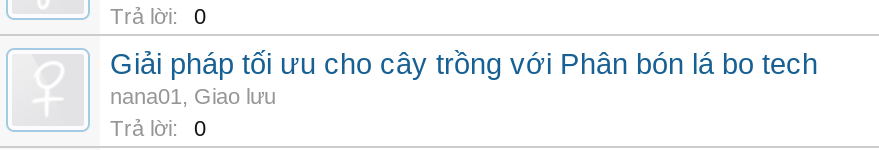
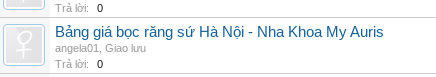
- Giải pháp tối ưu cho cây trồng với Phân bón lá bo tech
- nana01, Giao lưu
+ Bảng giá bọc răng sứ Hà Nội - Nha Khoa My Auris
+ angela01, Giao lưu
